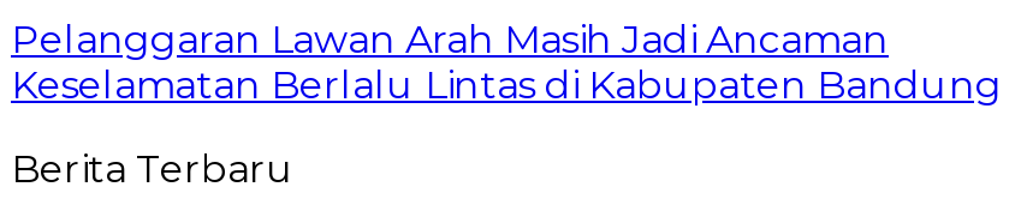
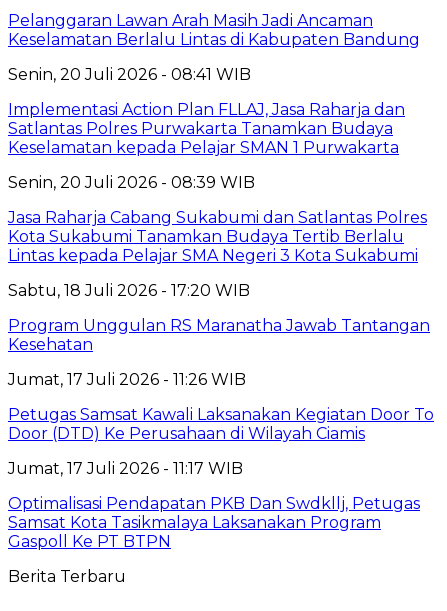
+ Senin, 20 Juli 2026 - 08:41 WIB
+ Implementasi Action Plan FLLAJ, Jasa Raharja dan
+ Satlantas Polres Purwakarta Tanamkan Budaya
+ Keselamatan kepada Pelajar SMAN 1 Purwakarta
+ Senin, 20 Juli 2026 - 08:39 WIB
+ Jasa Raharja Cabang Sukabumi dan Satlantas Polres
+ Kota Sukabumi Tanamkan Budaya Tertib Berlalu
+ Lintas kepada Pelajar SMA Negeri 3 Kota Sukabumi
+ Sabtu, 18 Juli 2026 - 17:20 WIB
+ Program Unggulan RS Maranatha Jawab Tantangan
+ Kesehatan
+ Jumat, 17 Juli 2026 - 11:26 WIB
+ Petugas Samsat Kawali Laksanakan Kegiatan Door To
+ Door (DTD) Ke Perusahaan di Wilayah Ciamis
+ Jumat, 17 Juli 2026 - 11:17 WIB
+ Optimalisasi Pendapatan PKB Dan Swdkllj, Petugas
+ Samsat Kota Tasikmalaya Laksanakan Program
+ Gaspoll Ke PT BTPN
